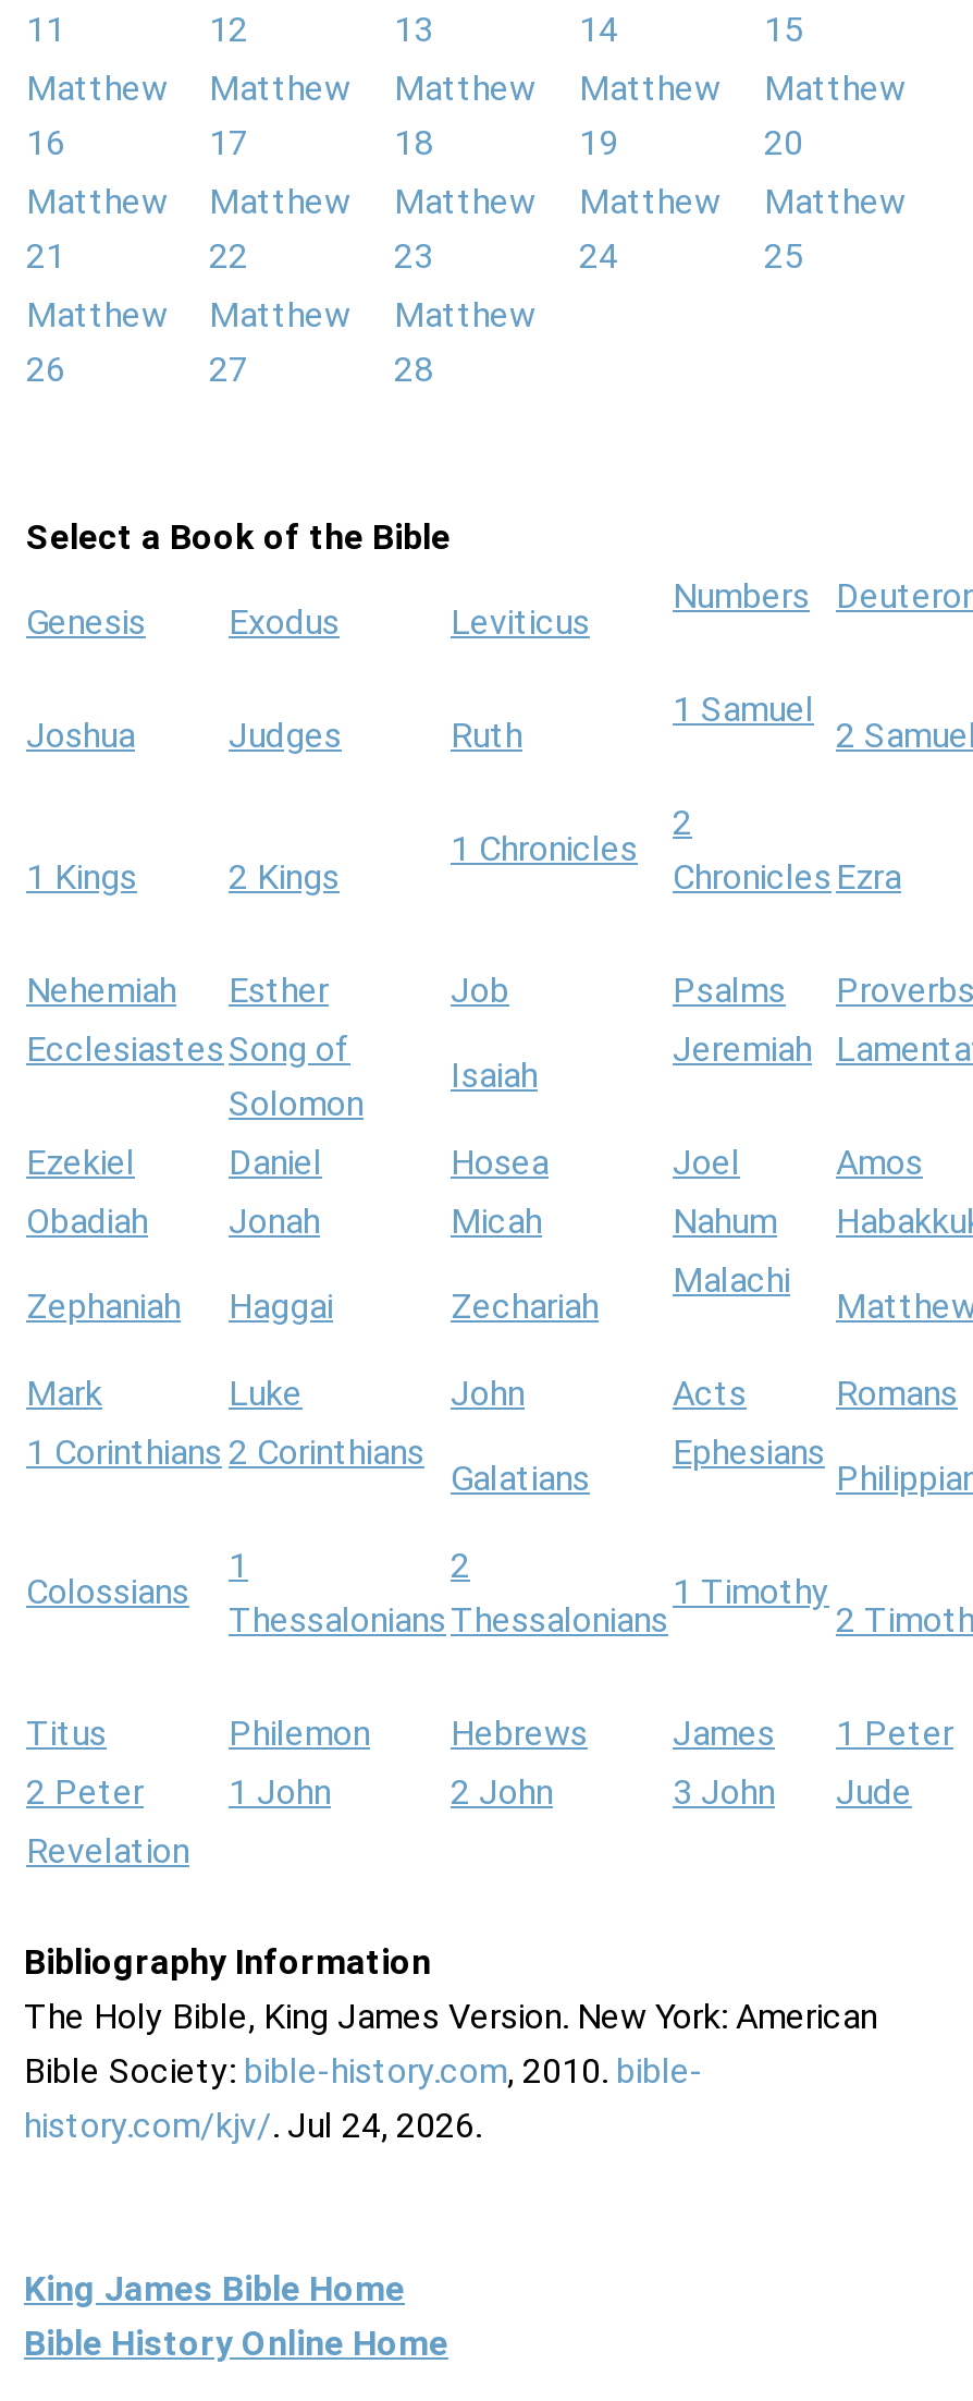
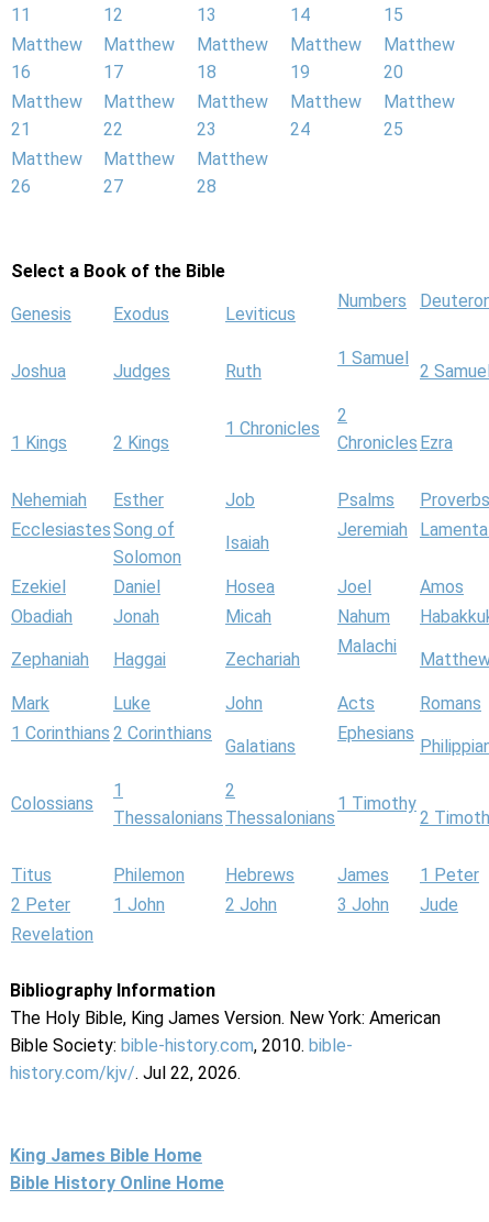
- history.com/kjv/. Jul 24, 2026.
+ history.com/kjv/. Jul 22, 2026.
